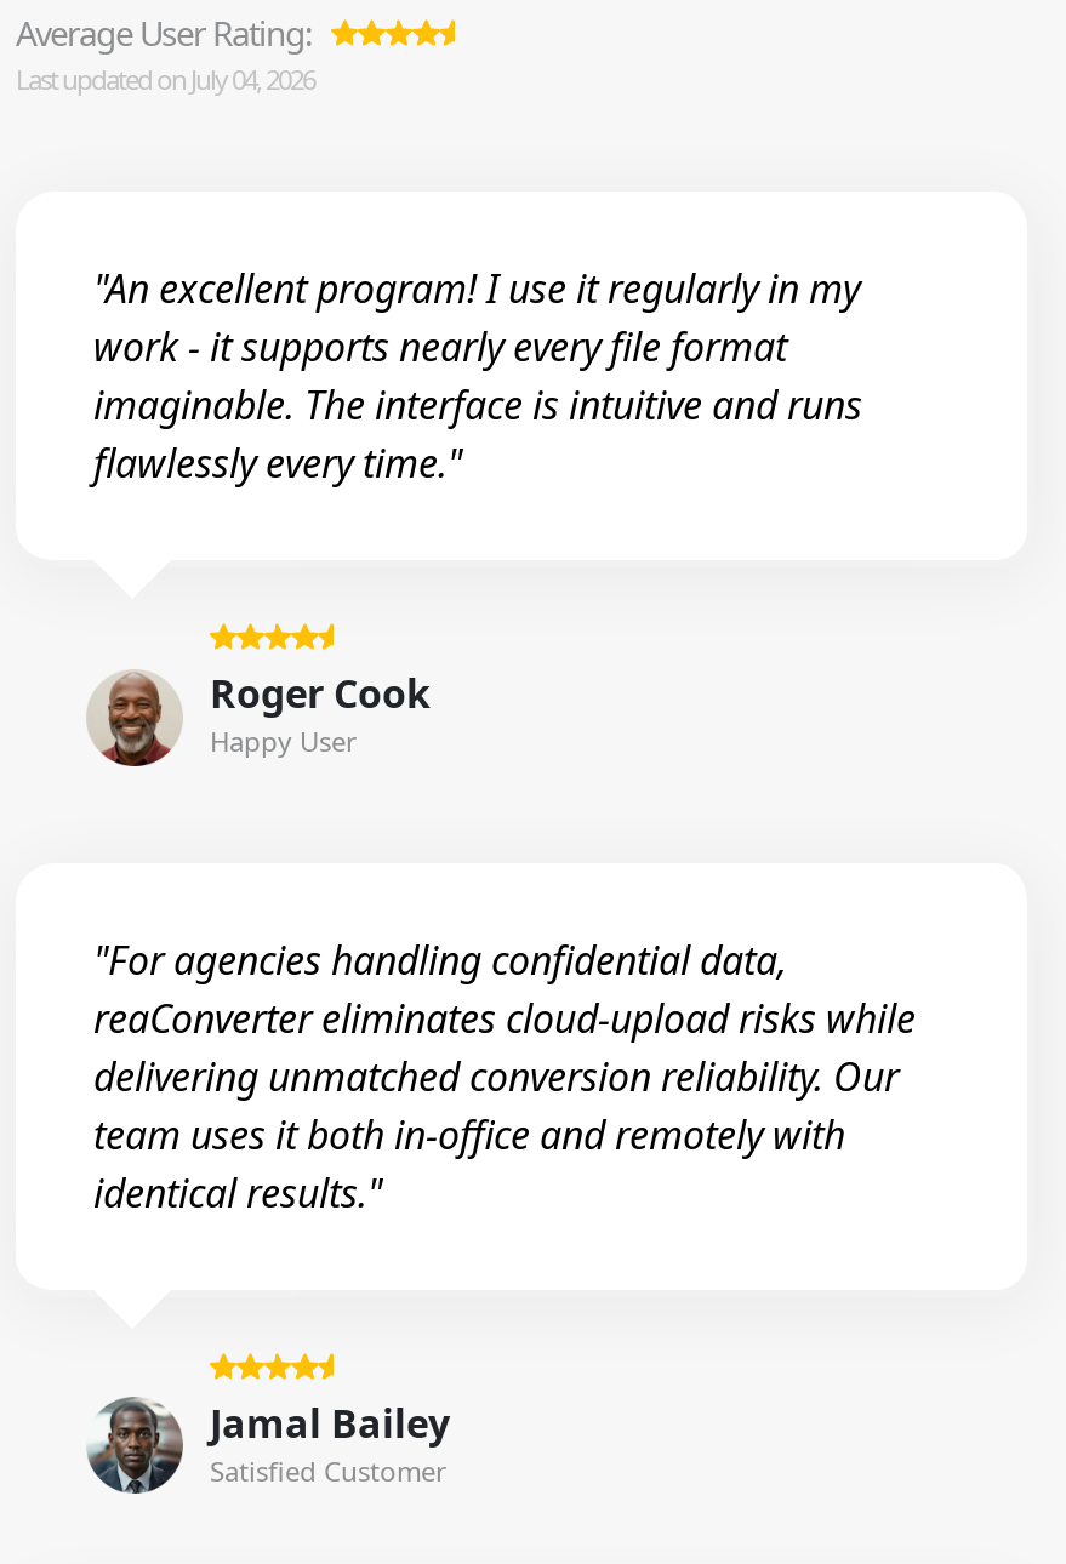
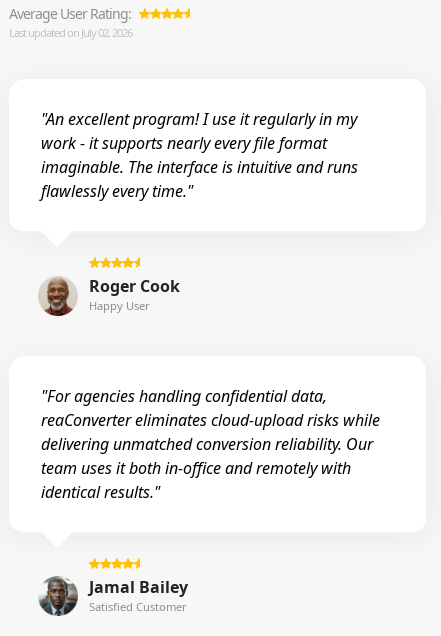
- Last updated on July 04, 2026
+ Last updated on July 02, 2026
